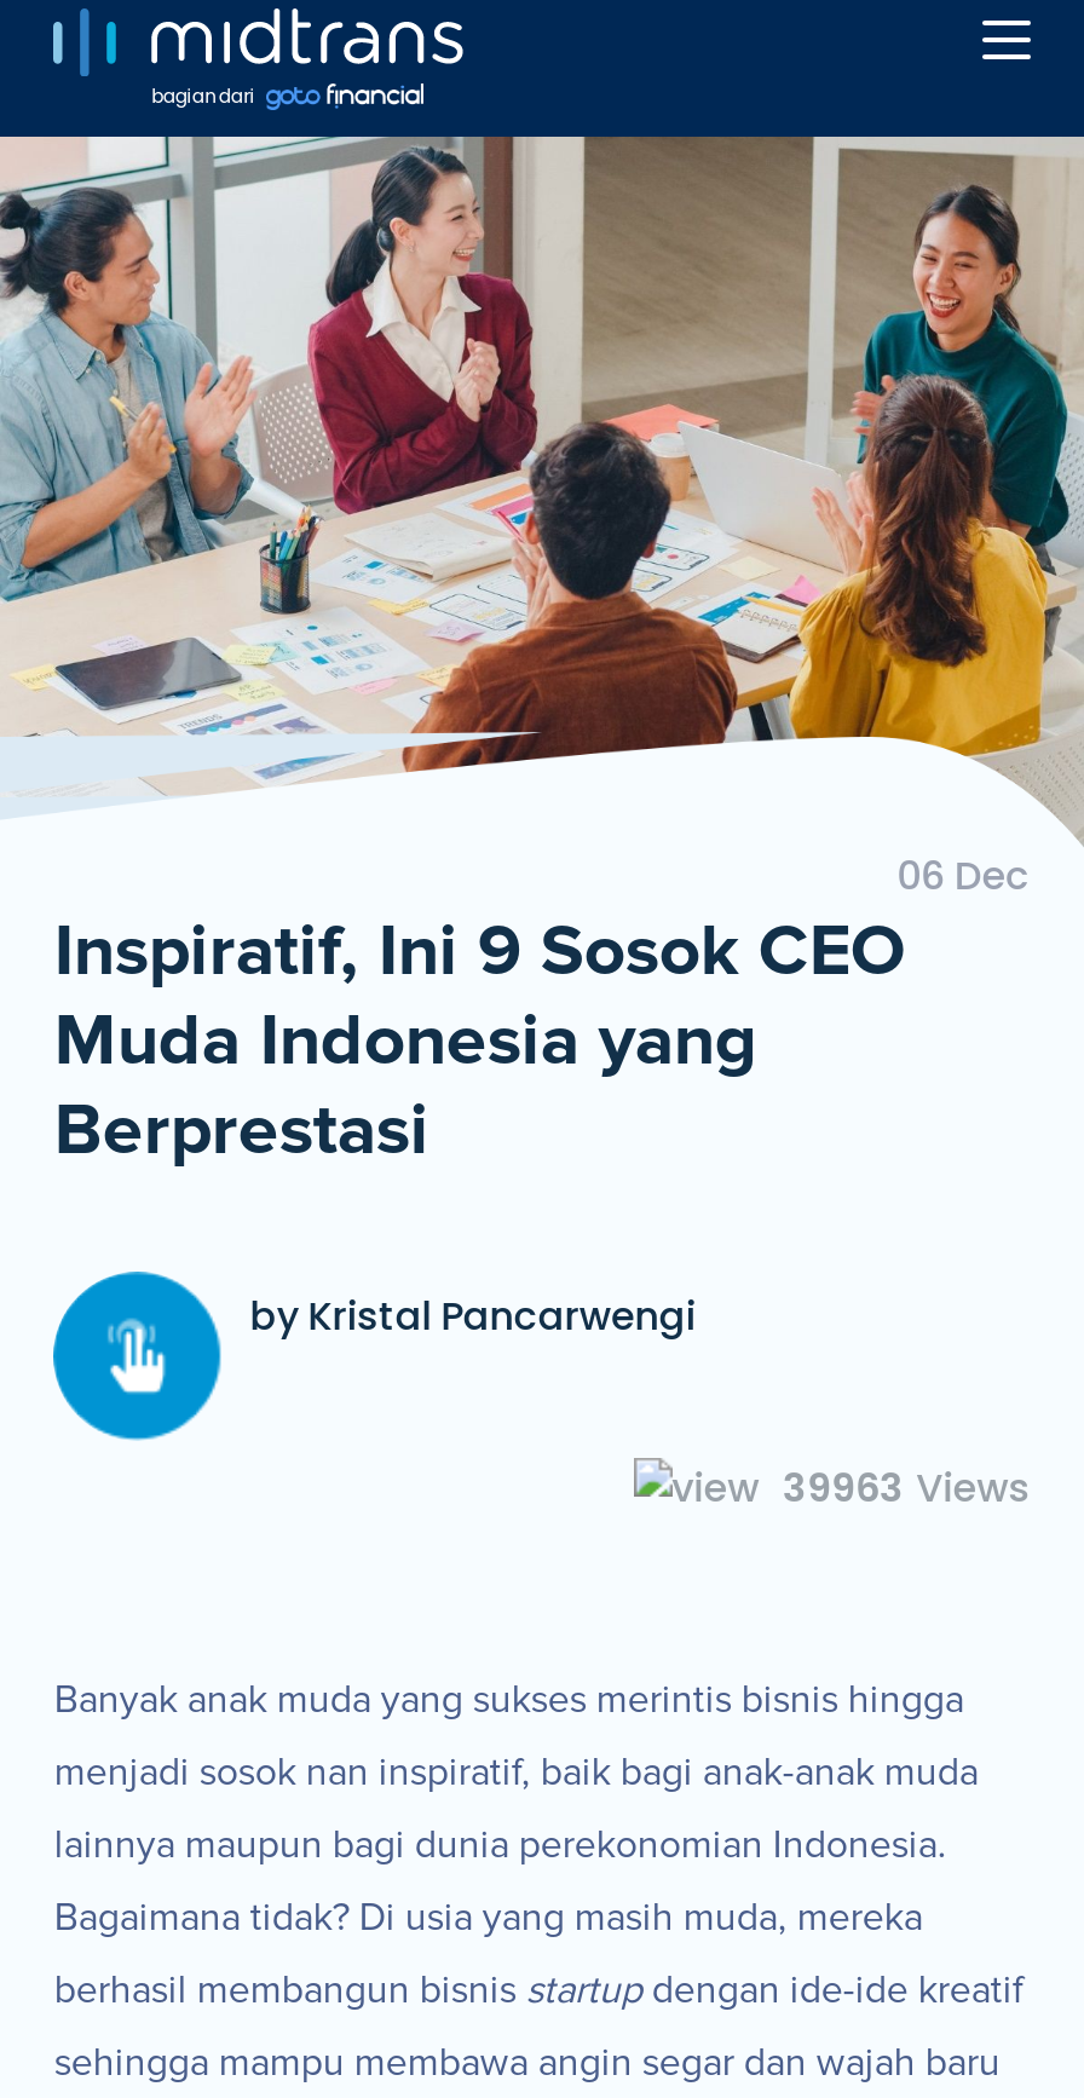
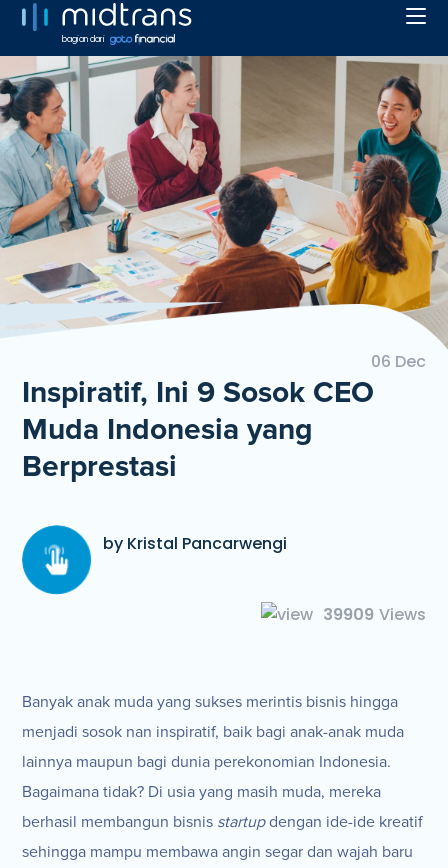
- 39963 Views
+ 39909 Views
